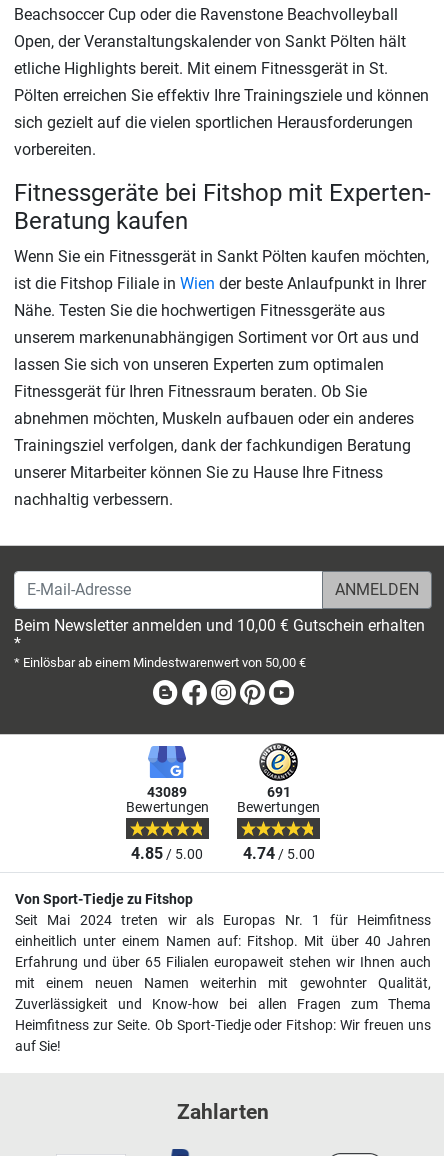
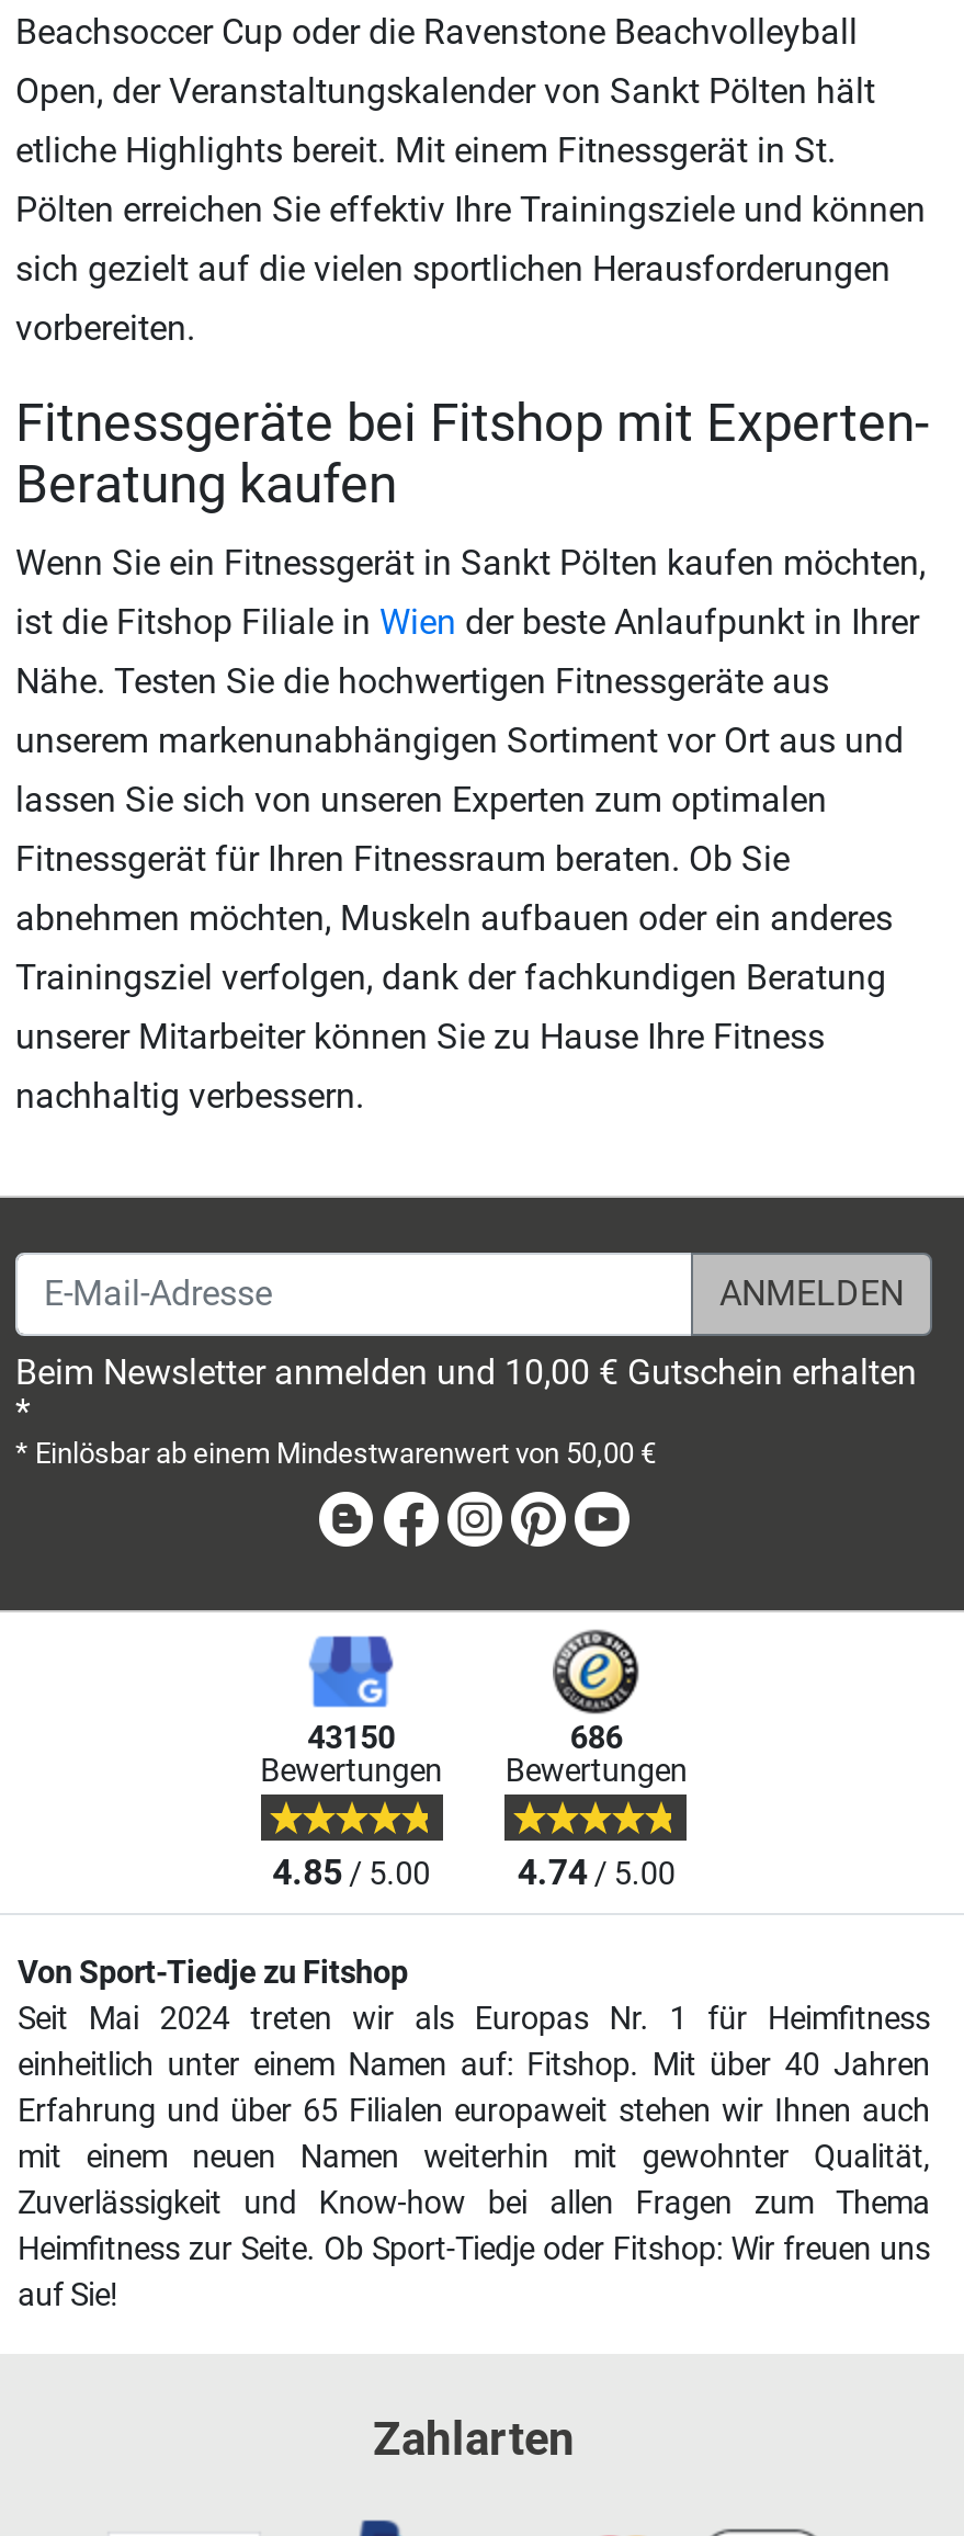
- 43089
+ 43150

- 691
+ 686
